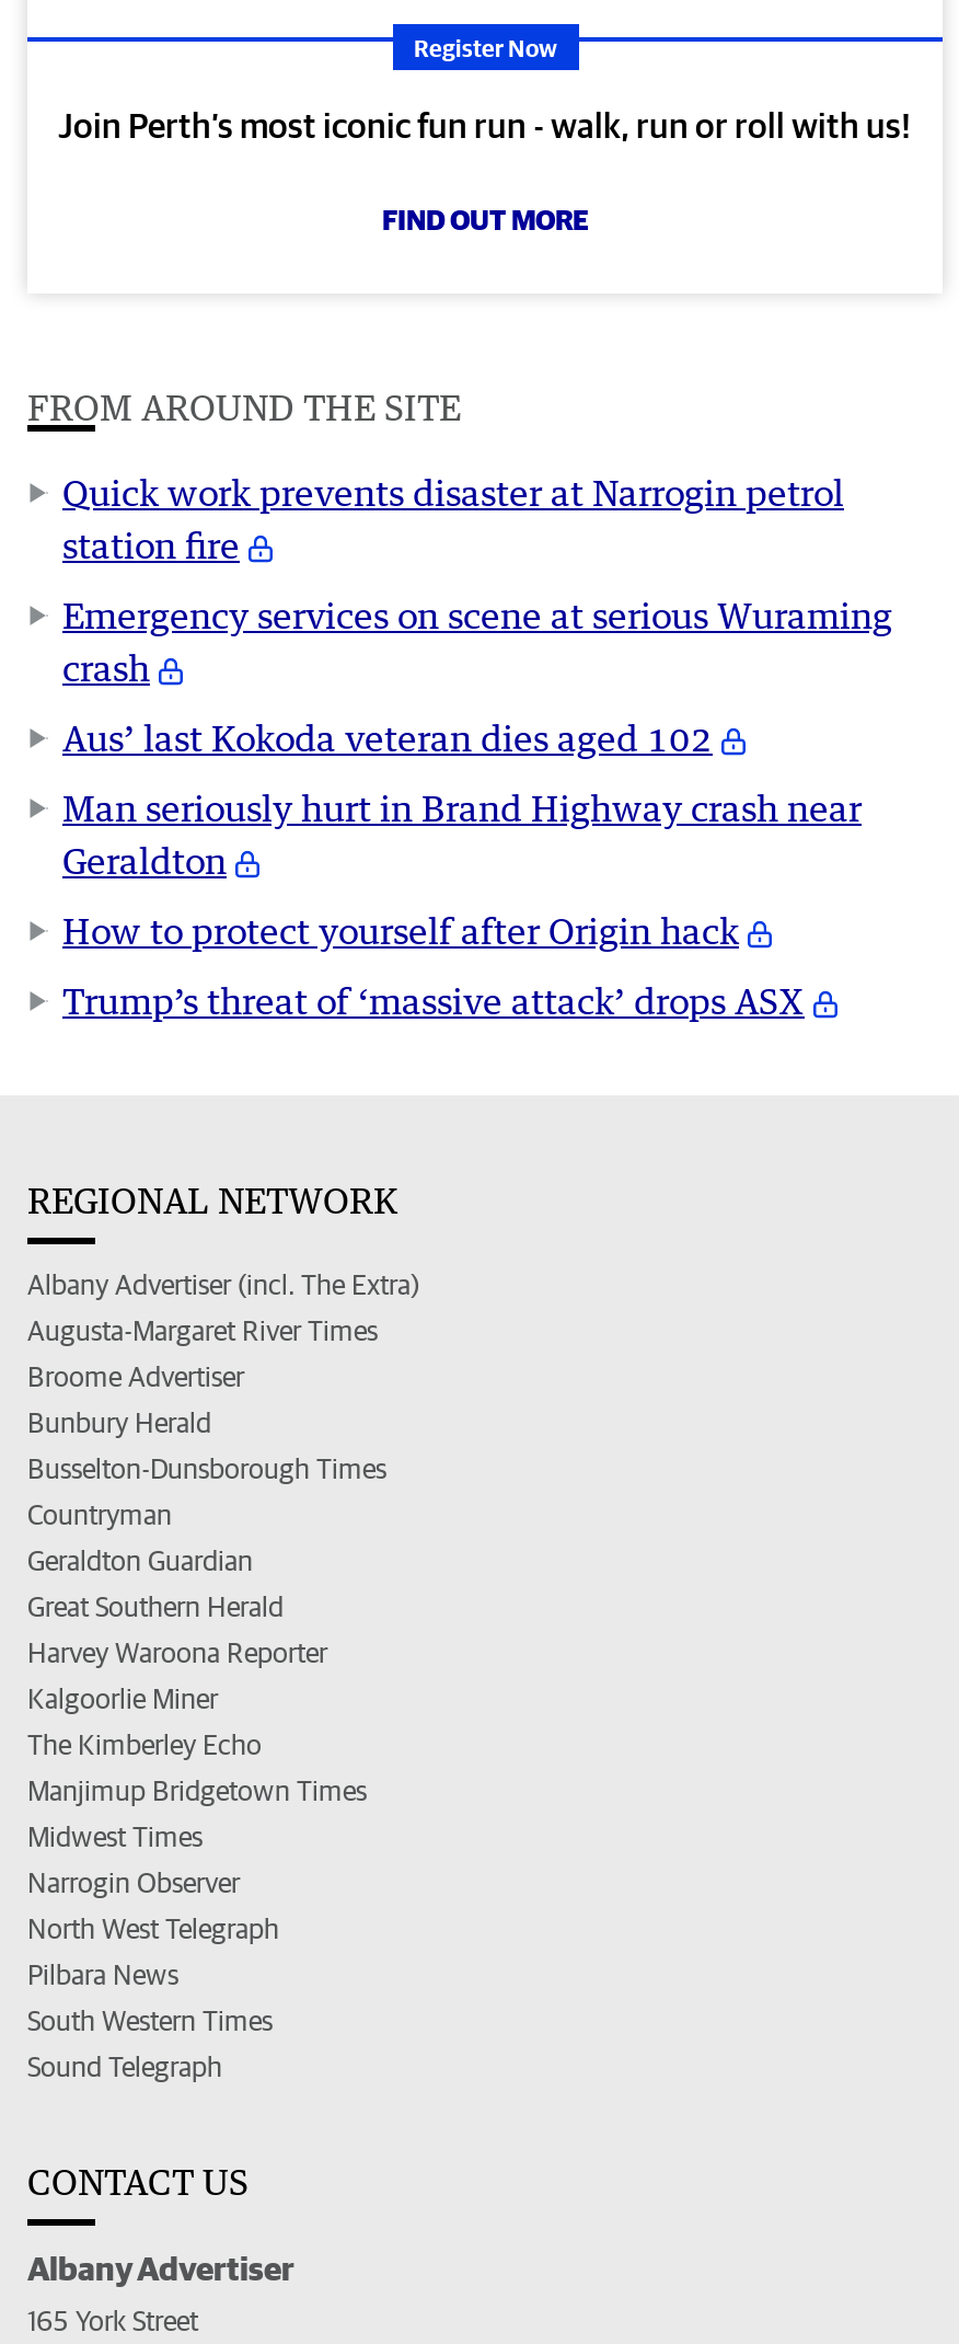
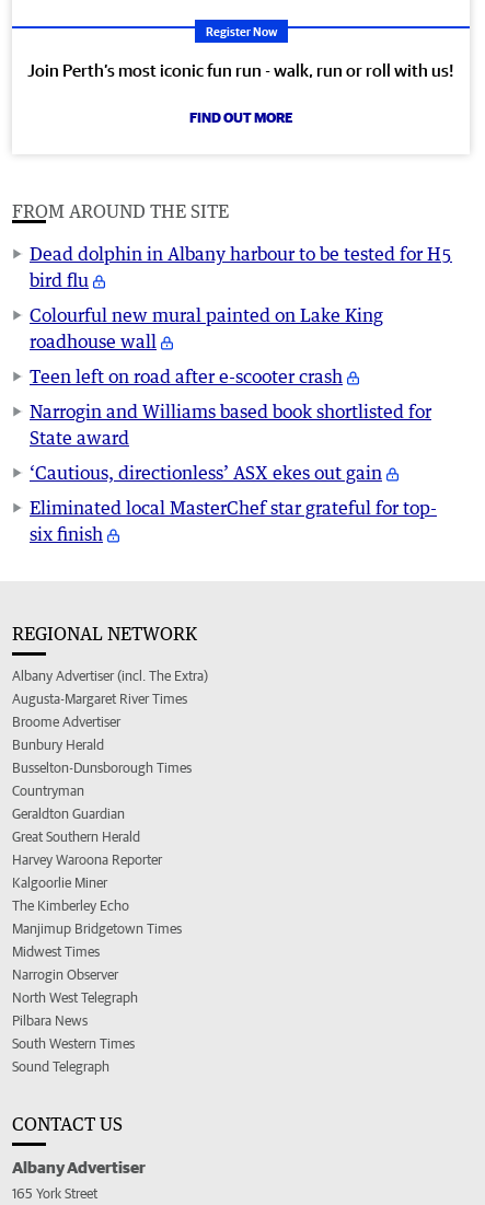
- Quick work prevents disaster at Narrogin petrol
- station fire
+ Dead dolphin in Albany harbour to be tested for H5
+ bird flu

- Emergency services on scene at serious Wuraming
- crash
+ Colourful new mural painted on Lake King
+ roadhouse wall

- Aus’ last Kokoda veteran dies aged 102
+ Teen left on road after e-scooter crash

- Man seriously hurt in Brand Highway crash near
- Geraldton
+ Narrogin and Williams based book shortlisted for
+ State award

- How to protect yourself after Origin hack
+ ‘Cautious, directionless’ ASX ekes out gain

- Trump’s threat of ‘massive attack’ drops ASX
+ Eliminated local MasterChef star grateful for top-
+ six finish
